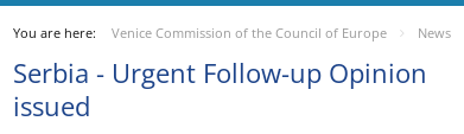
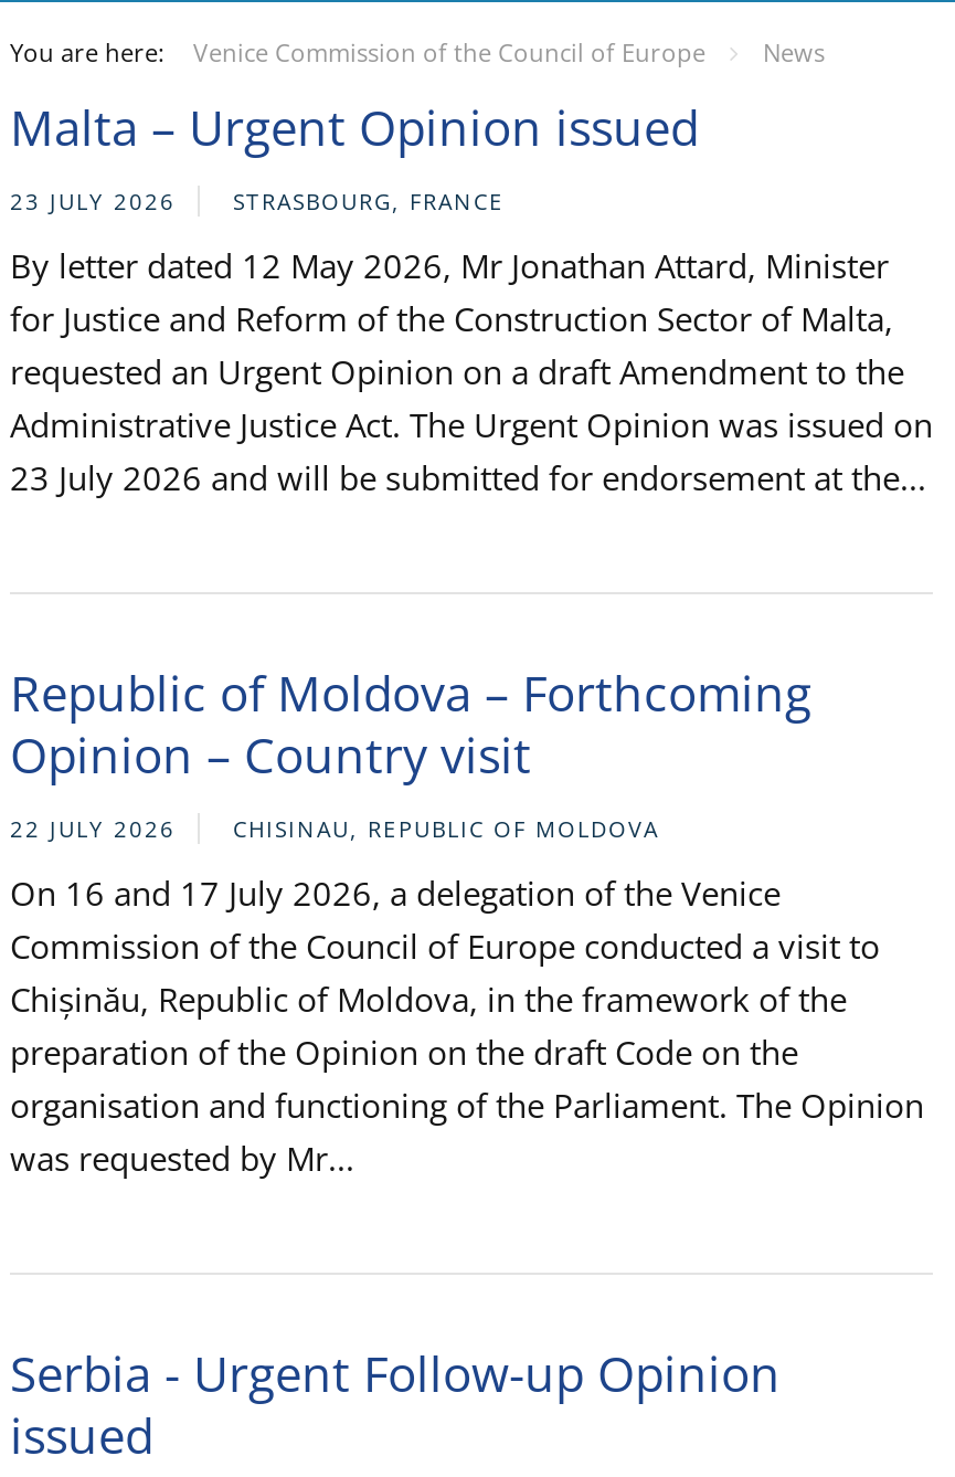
+ Malta – Urgent Opinion issued
+ 23 JULY 2026
+ STRASBOURG, FRANCE
+ By letter dated 12 May 2026, Mr Jonathan Attard, Minister
+ for Justice and Reform of the Construction Sector of Malta,
+ requested an Urgent Opinion on a draft Amendment to the
+ Administrative Justice Act. The Urgent Opinion was issued on
+ 23 July 2026 and will be submitted for endorsement at the...
+ Republic of Moldova – Forthcoming
+ Opinion – Country visit
+ 22 JULY 2026
+ CHISINAU, REPUBLIC OF MOLDOVA
+ On 16 and 17 July 2026, a delegation of the Venice
+ Commission of the Council of Europe conducted a visit to
+ Chișinău, Republic of Moldova, in the framework of the
+ preparation of the Opinion on the draft Code on the
+ organisation and functioning of the Parliament. The Opinion
+ was requested by Mr...
